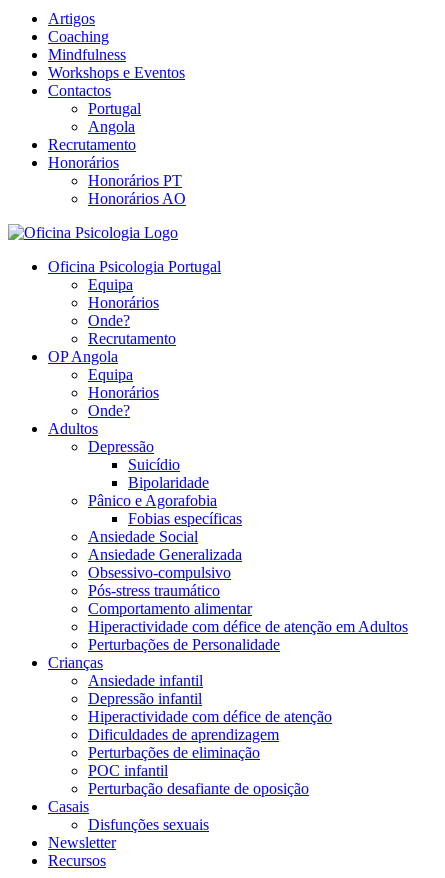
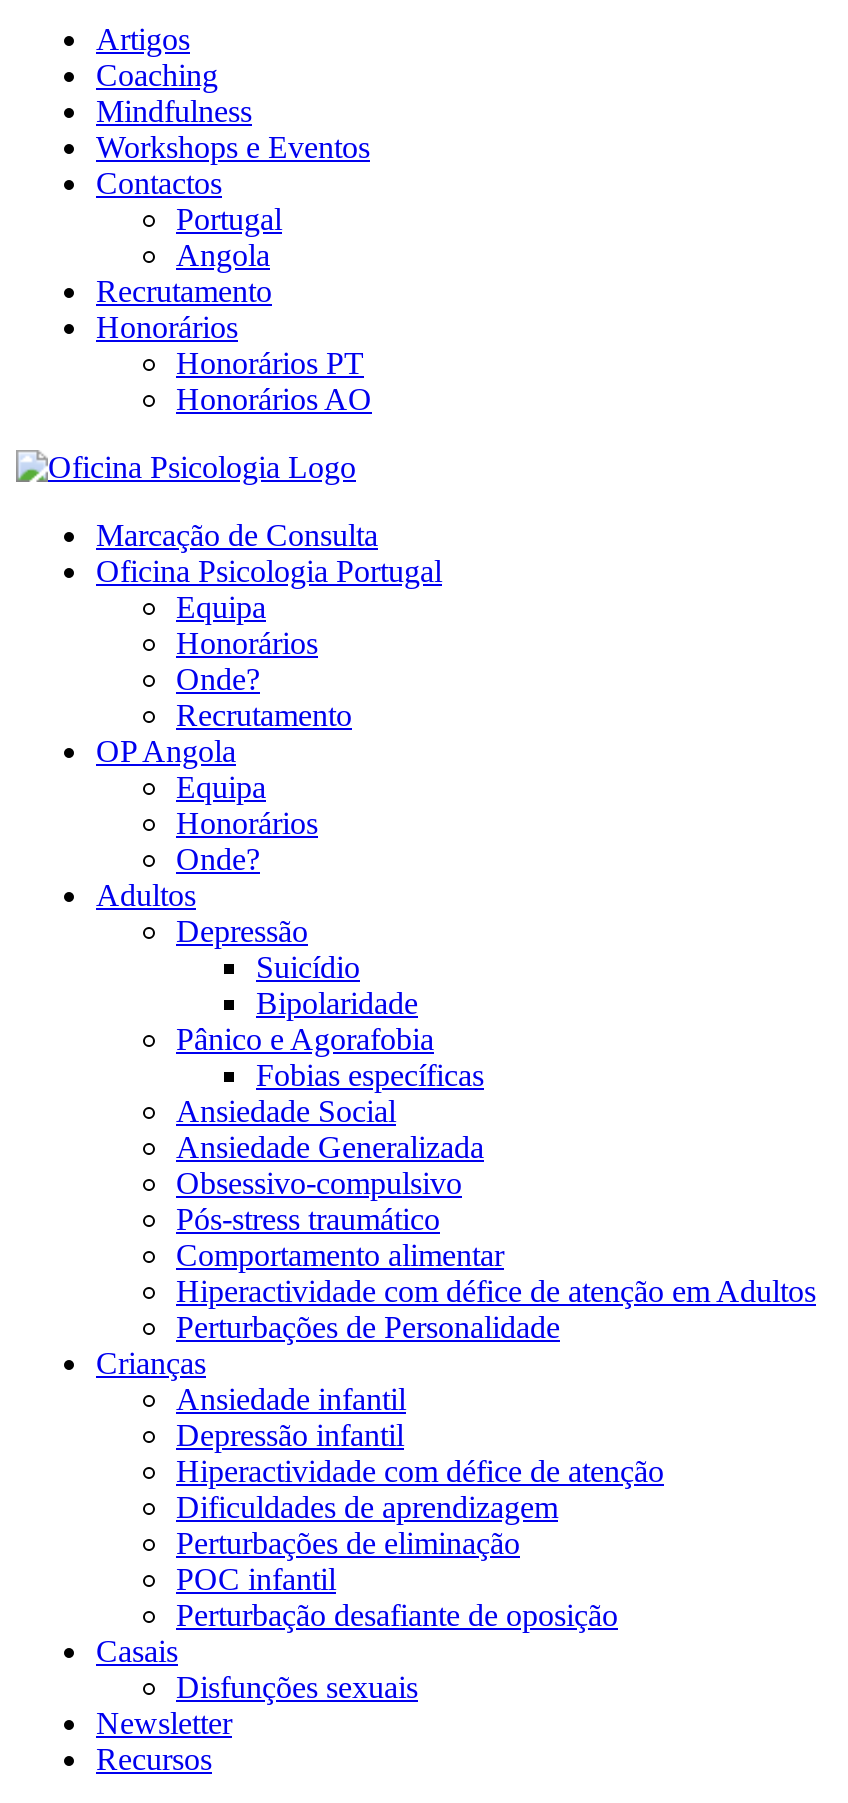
+ Marcação de Consulta
